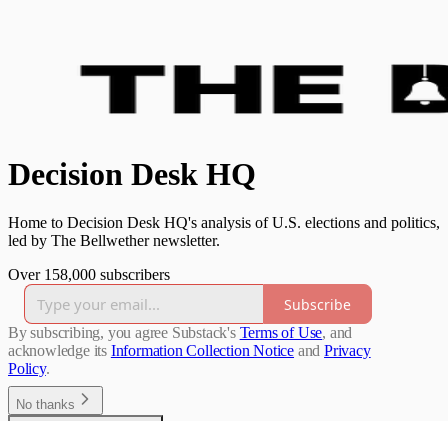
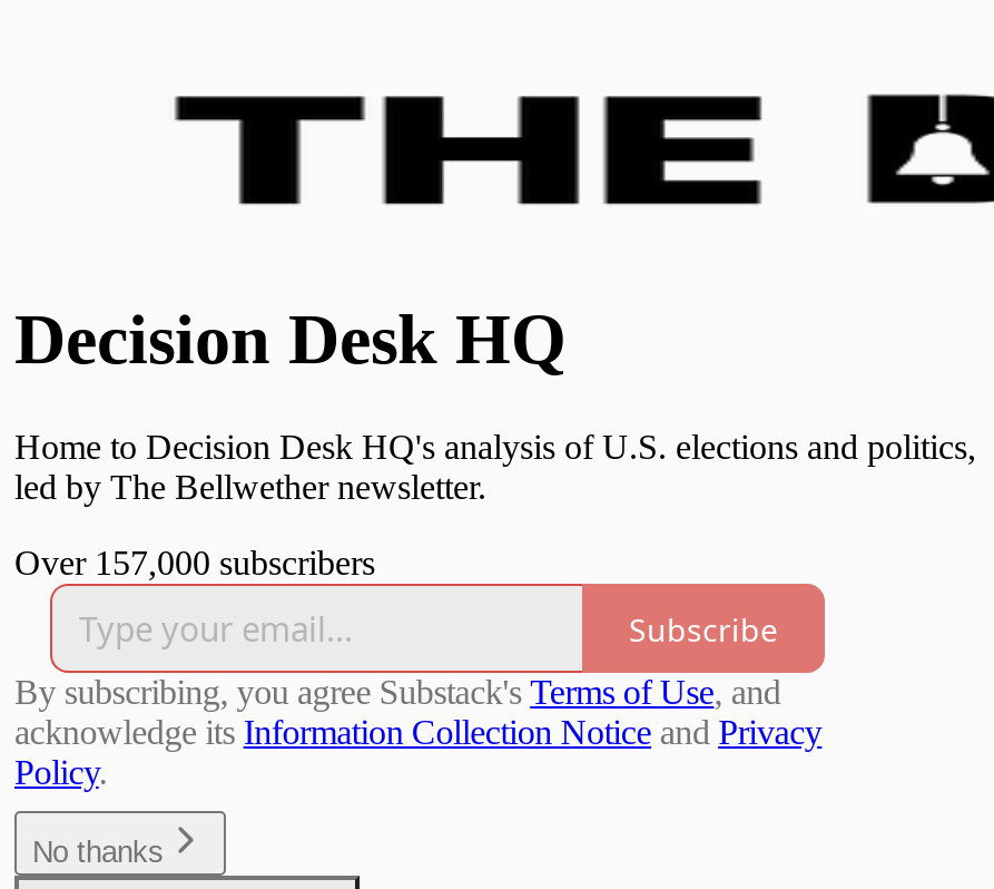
- Over 158,000 subscribers
+ Over 157,000 subscribers
